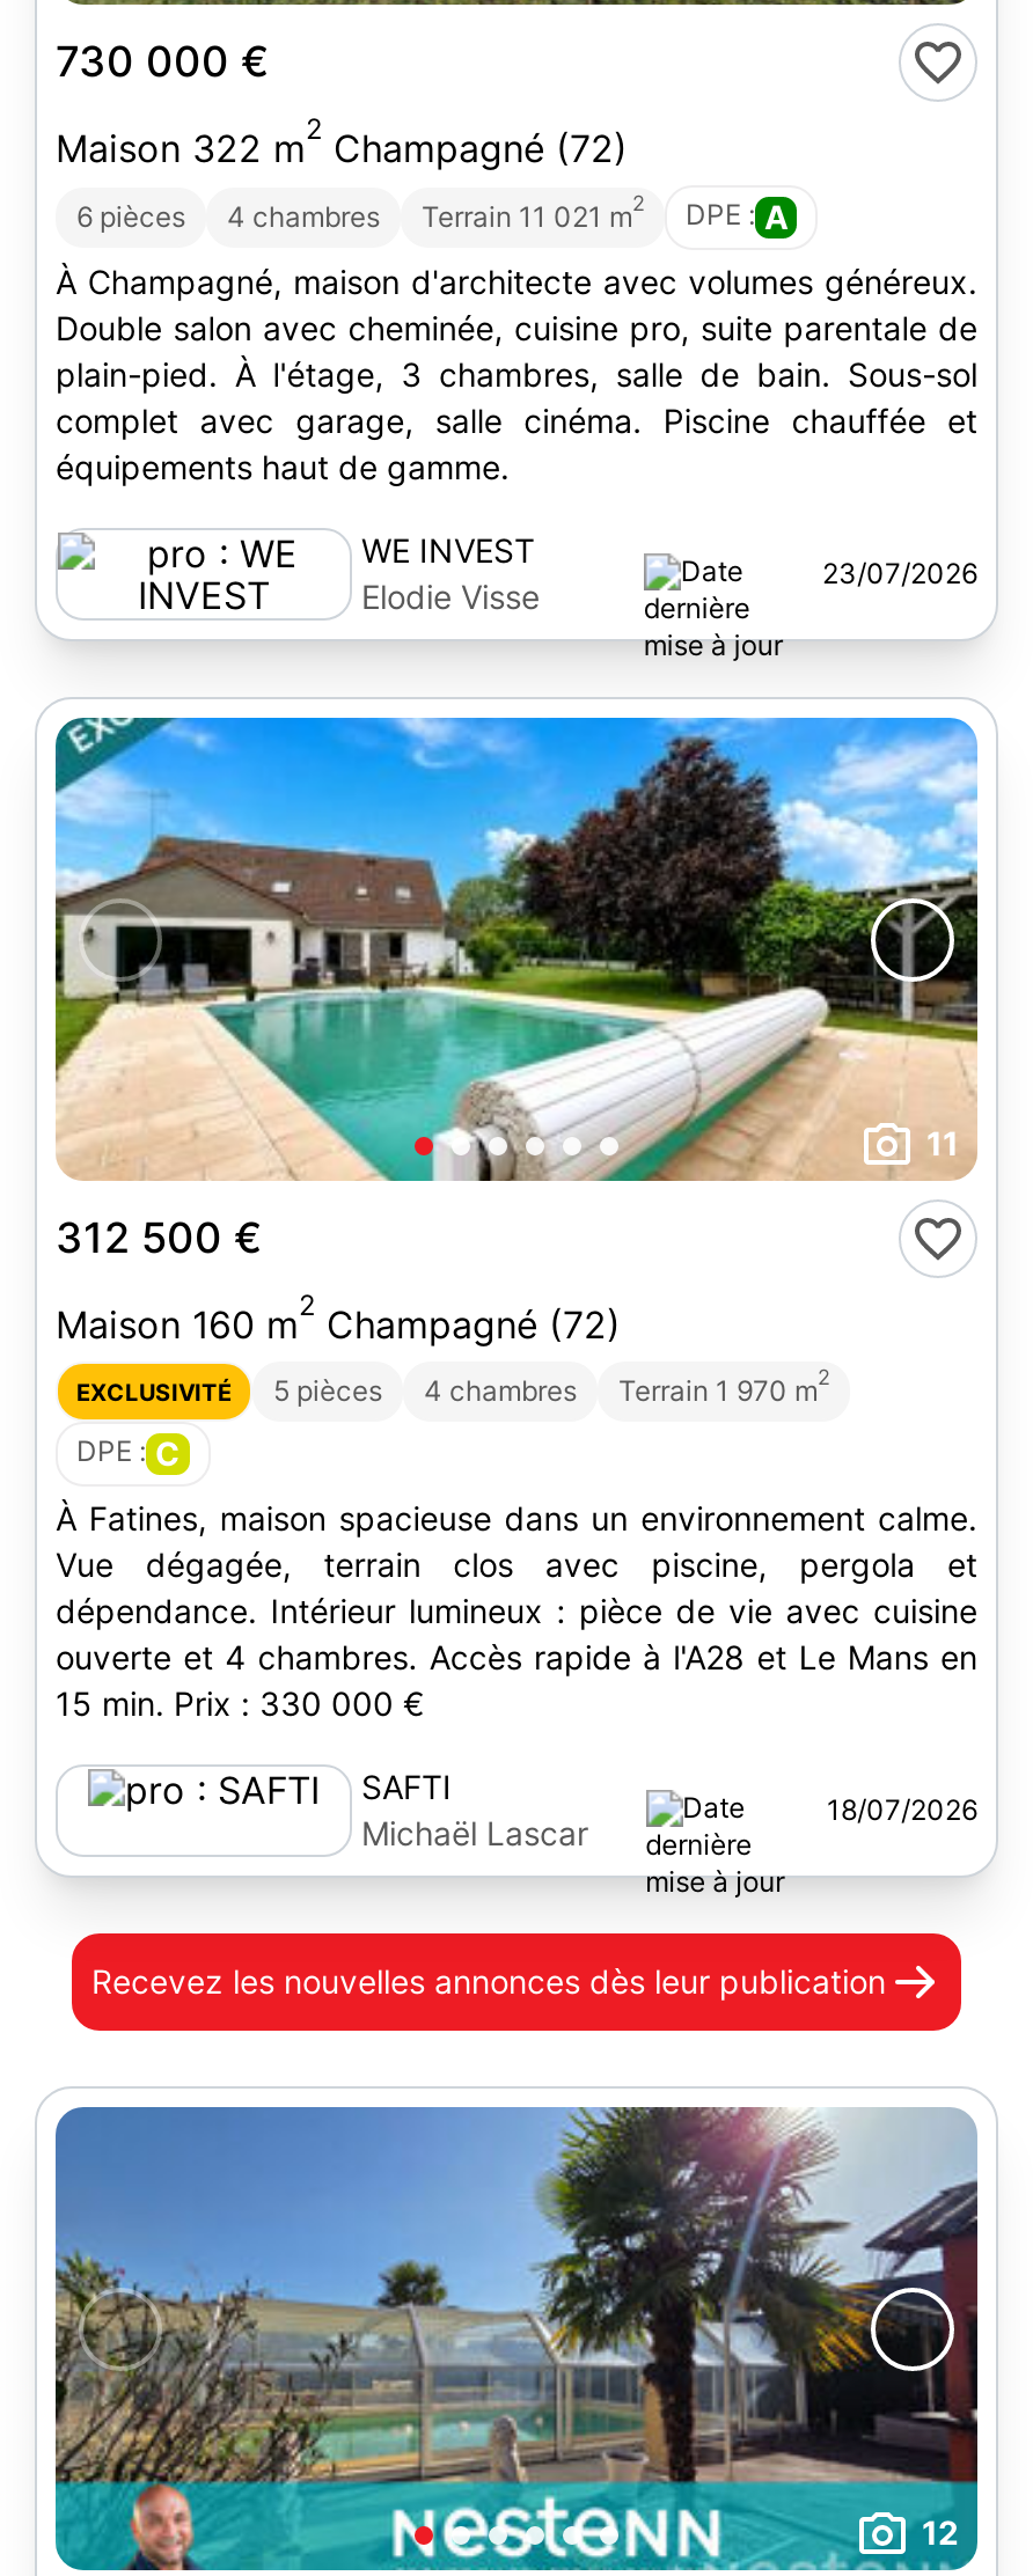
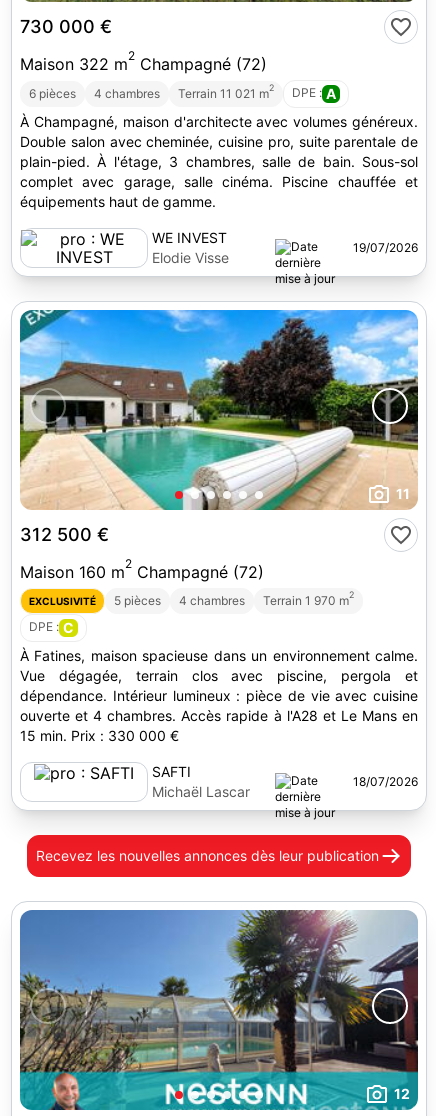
- 23/07/2026
+ 19/07/2026
